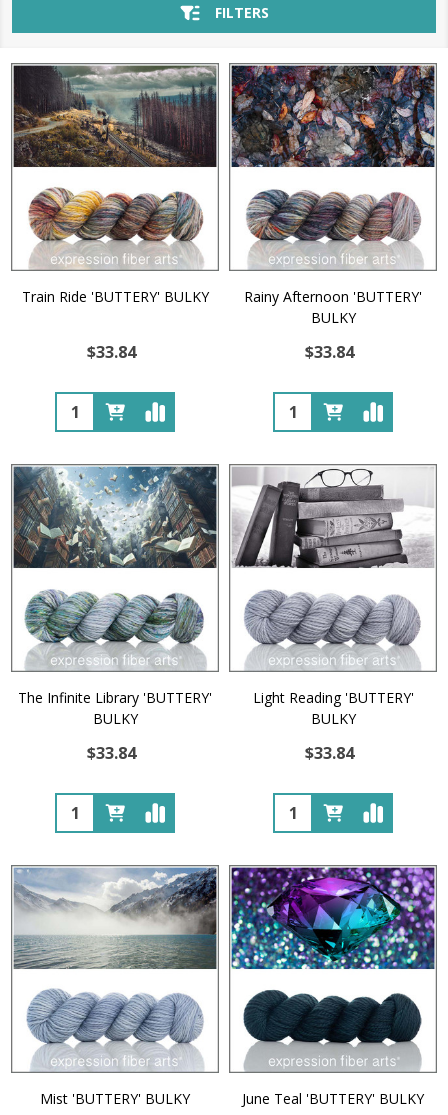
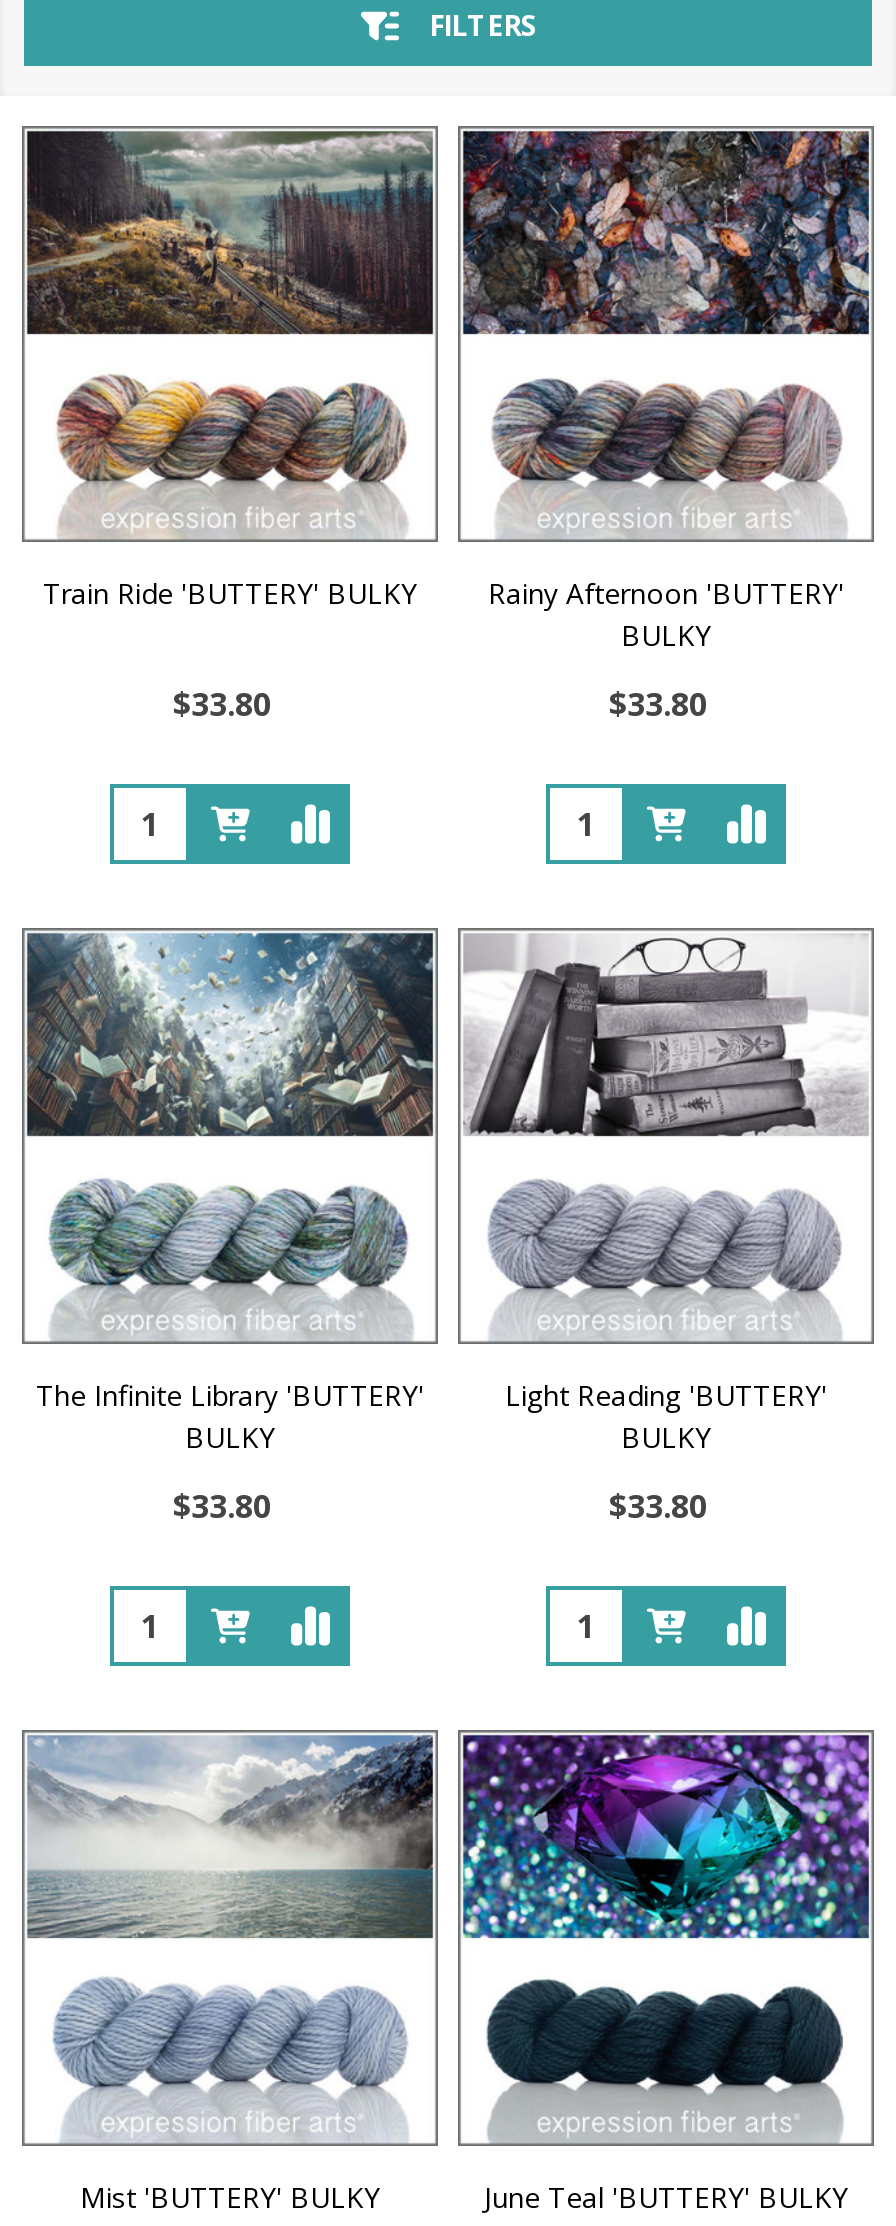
- $33.84
+ $33.80

- $33.84
+ $33.80

- $33.84
+ $33.80

- $33.84
+ $33.80
